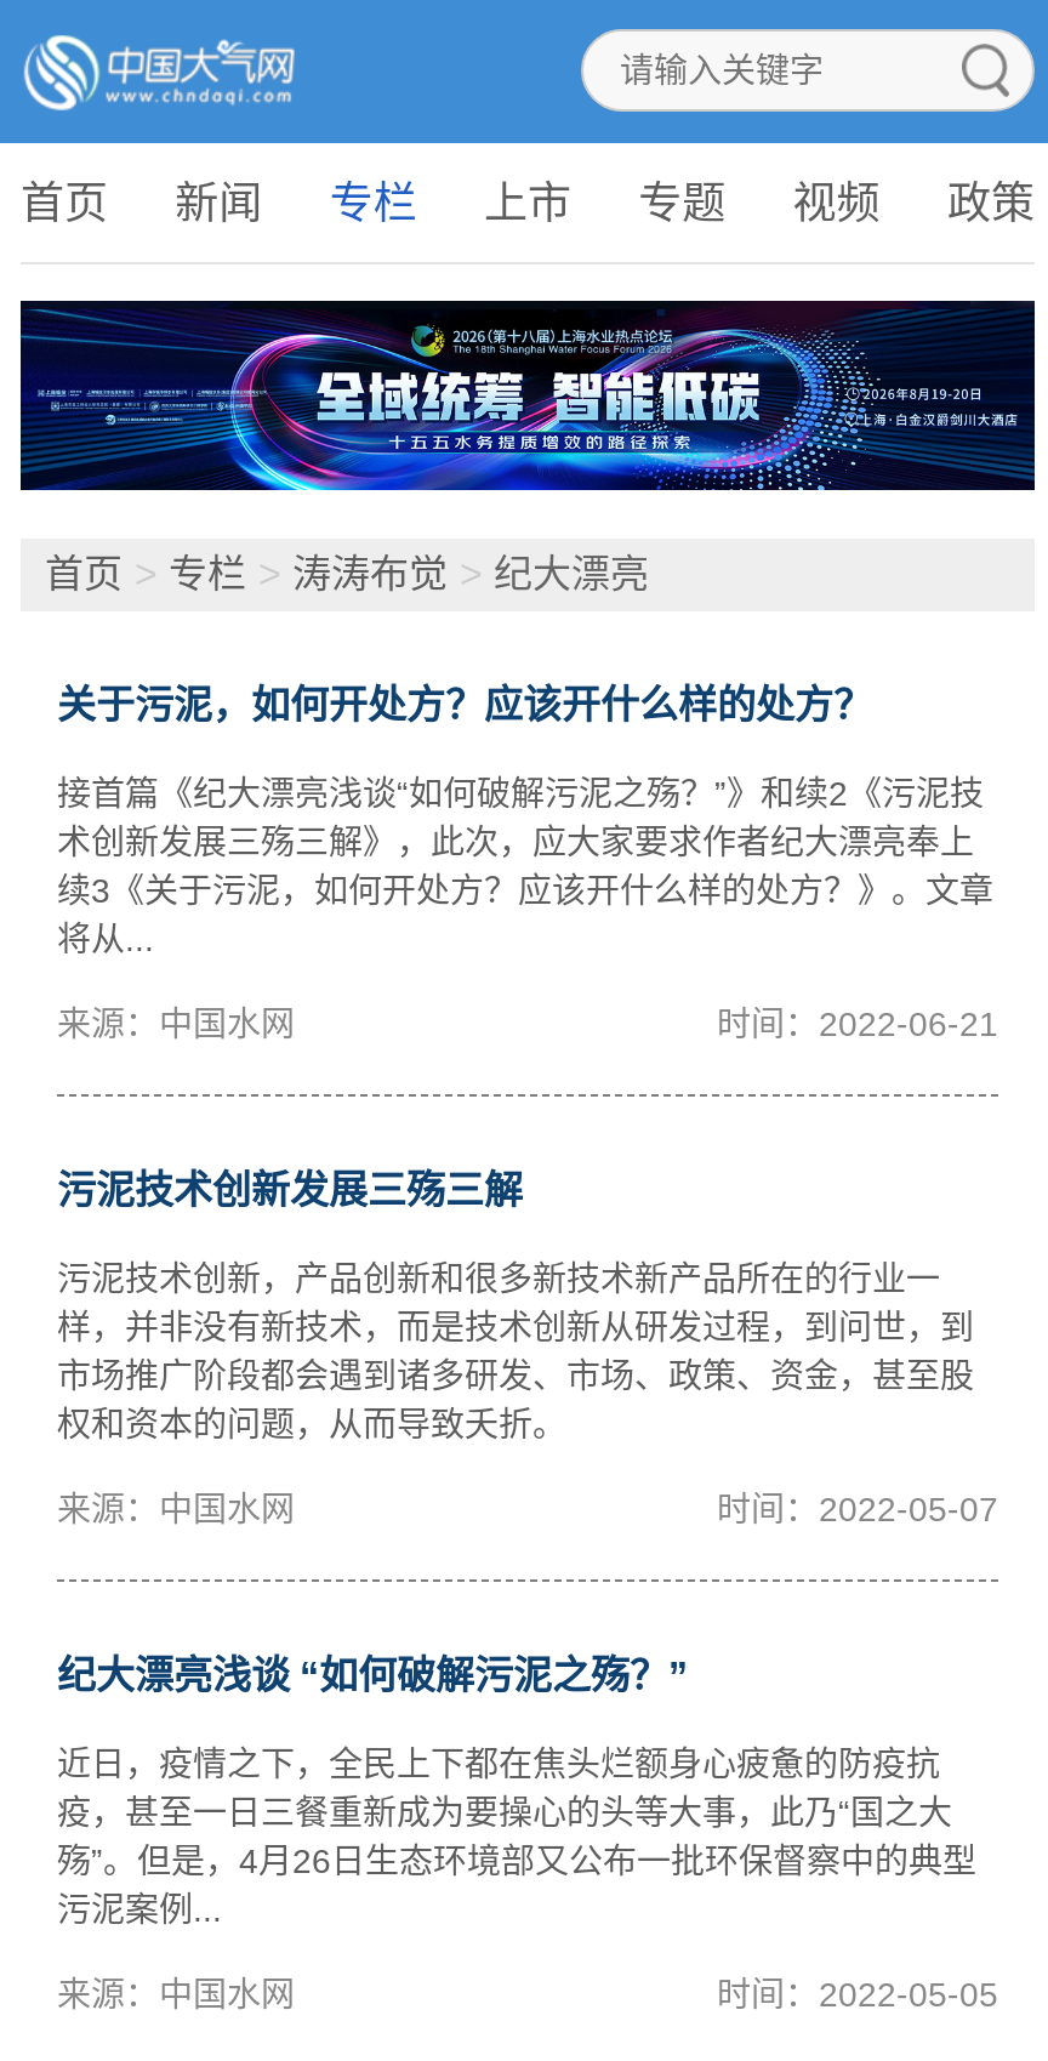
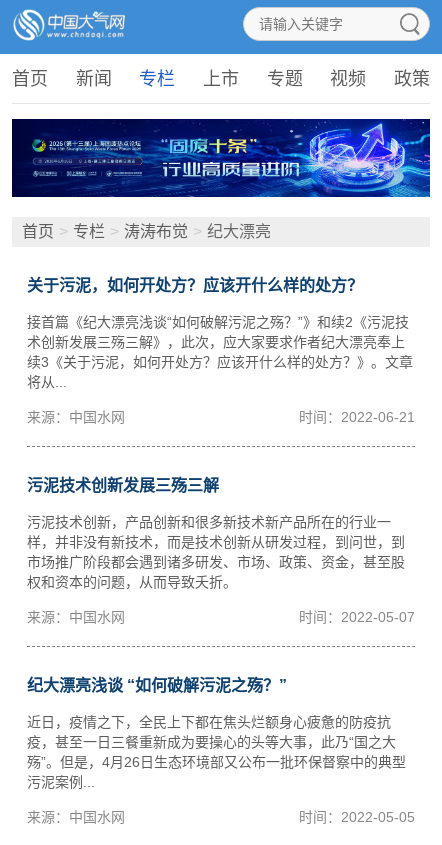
- [image]
+ [image]
